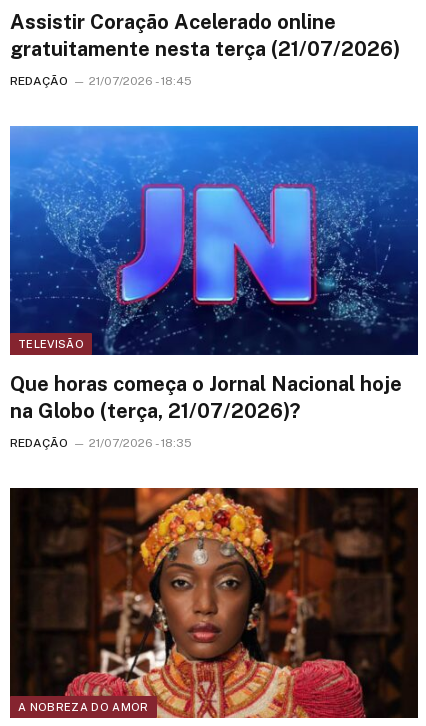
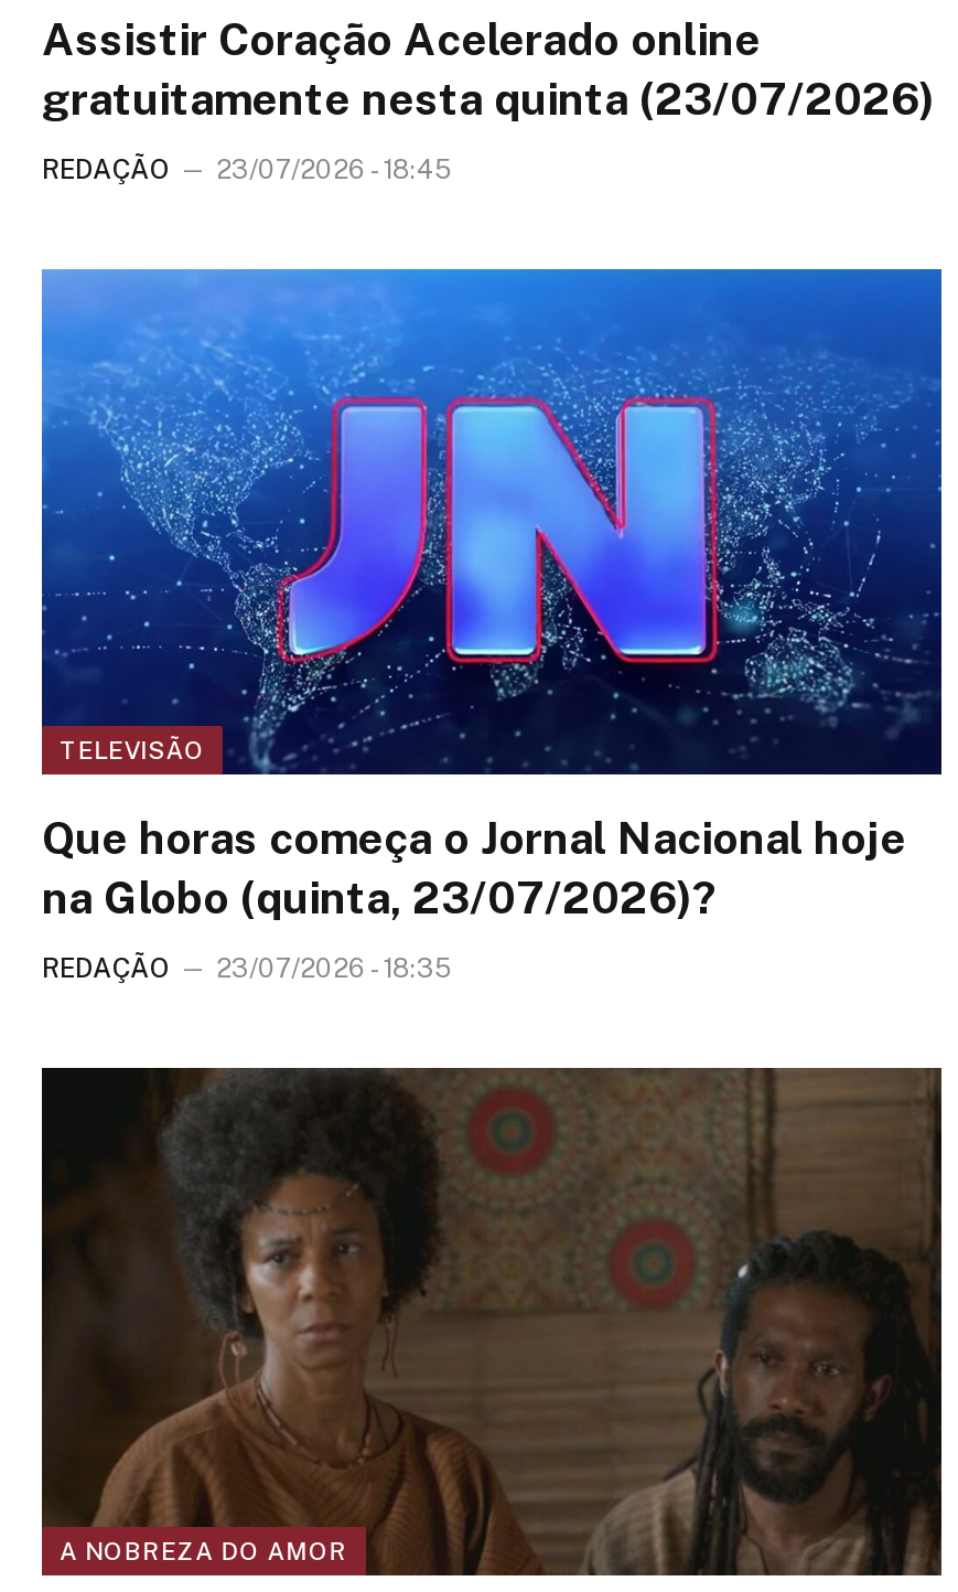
- gratuitamente nesta terça (21/07/2026)
+ gratuitamente nesta quinta (23/07/2026)

- REDAÇÃO 21/07/2026 - 18:45
+ REDAÇÃO 23/07/2026 - 18:45

- na Globo (terça, 21/07/2026)?
+ na Globo (quinta, 23/07/2026)?

- REDAÇÃO 21/07/2026 - 18:35
+ REDAÇÃO 23/07/2026 - 18:35

- [image]
+ [image]
